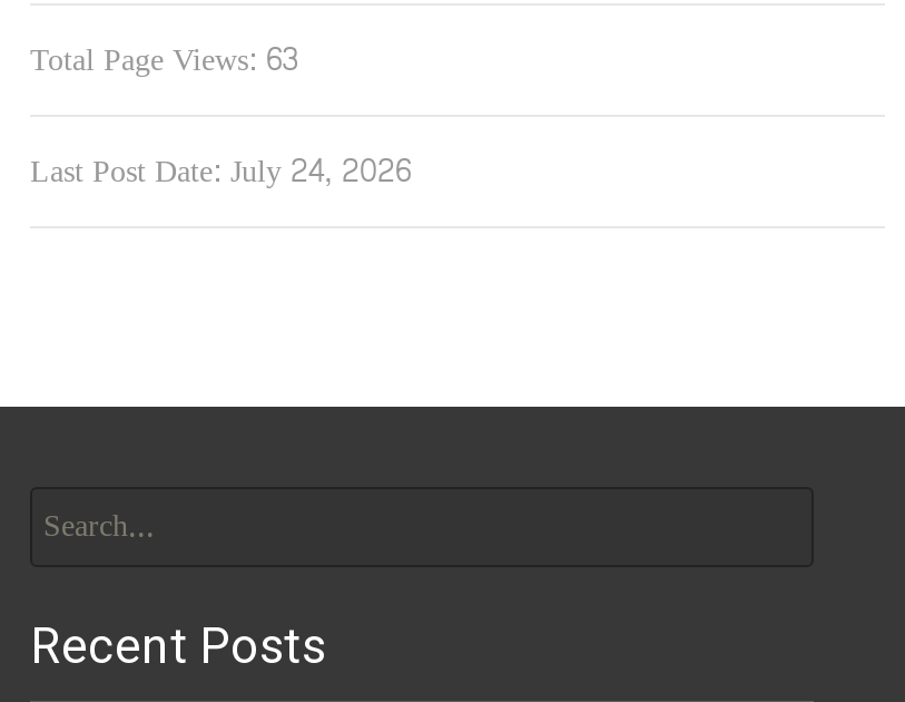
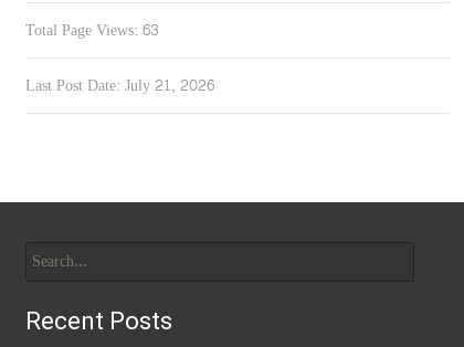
- Last Post Date: July 24, 2026
+ Last Post Date: July 21, 2026
